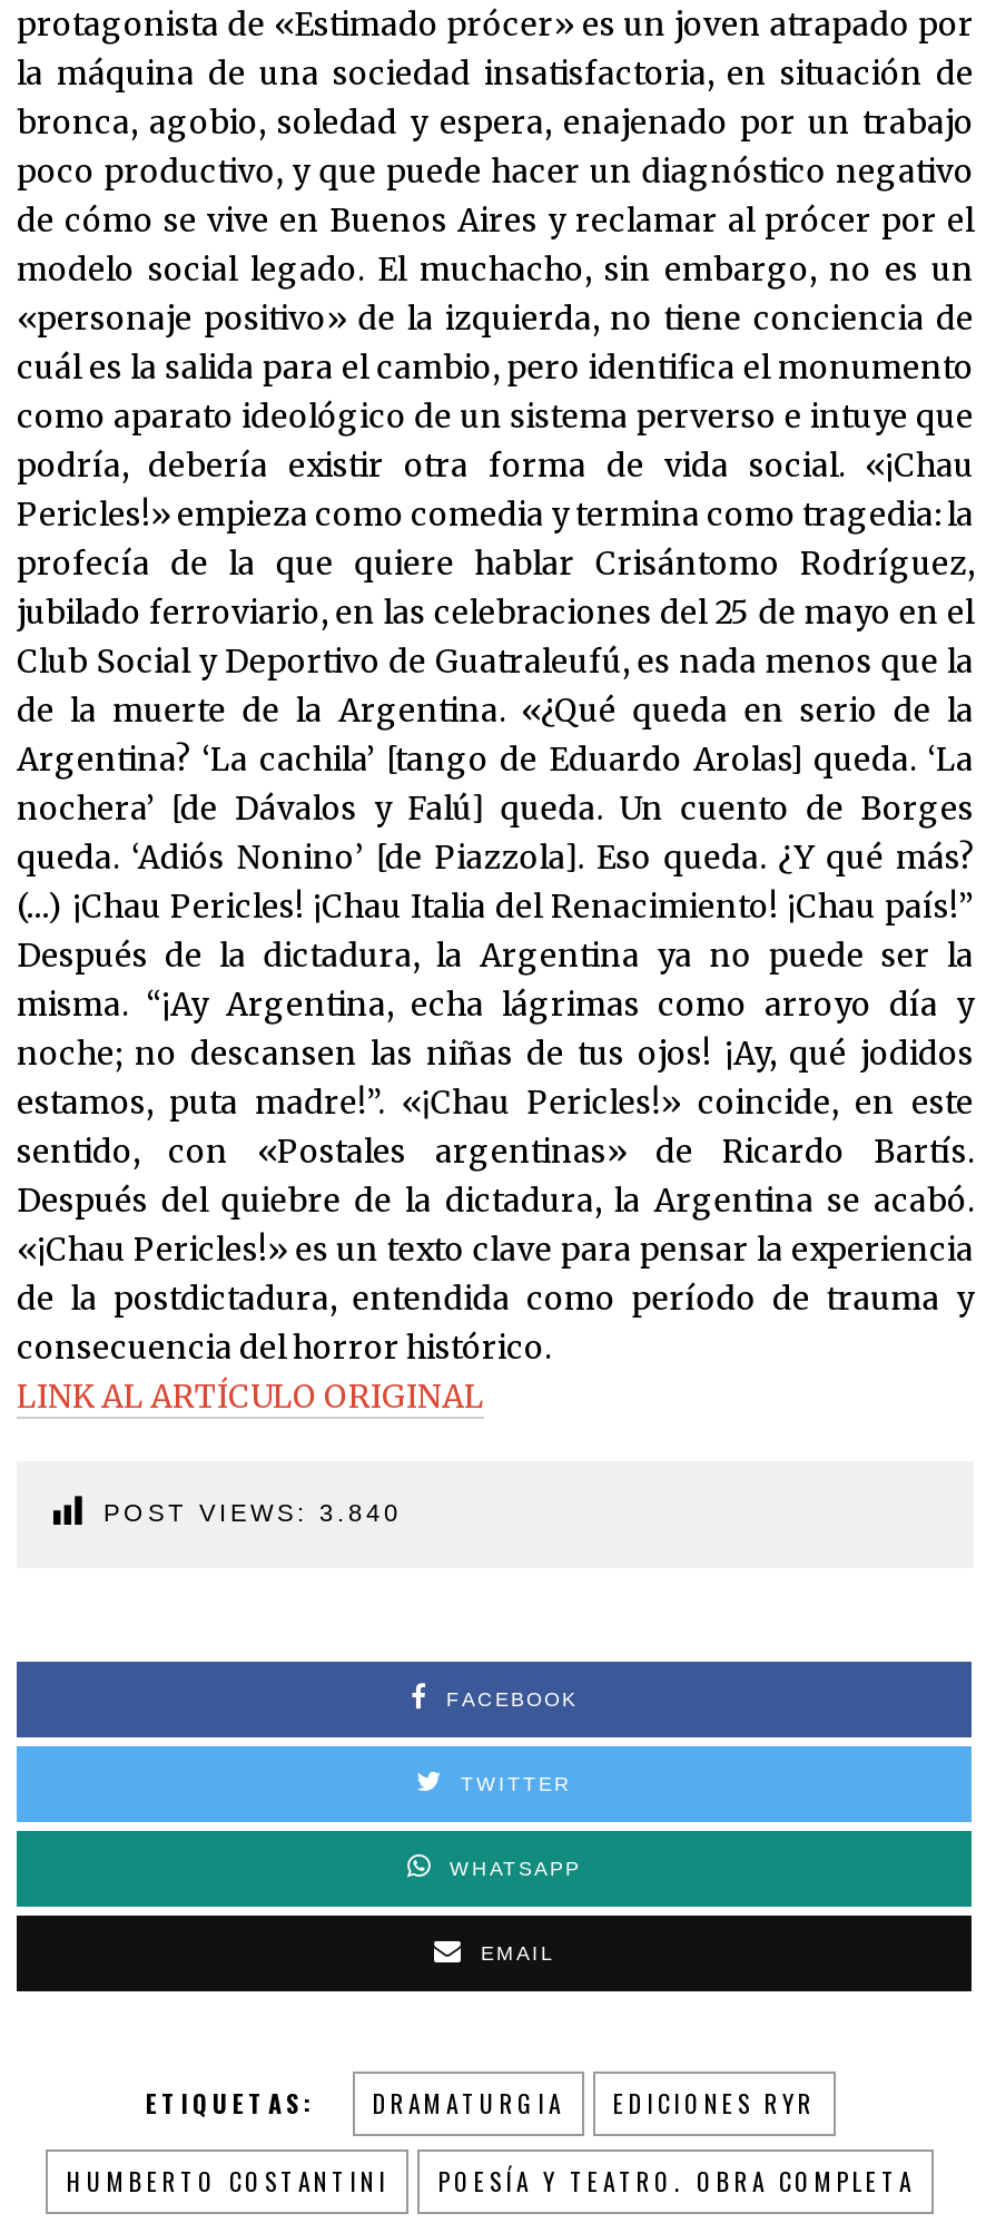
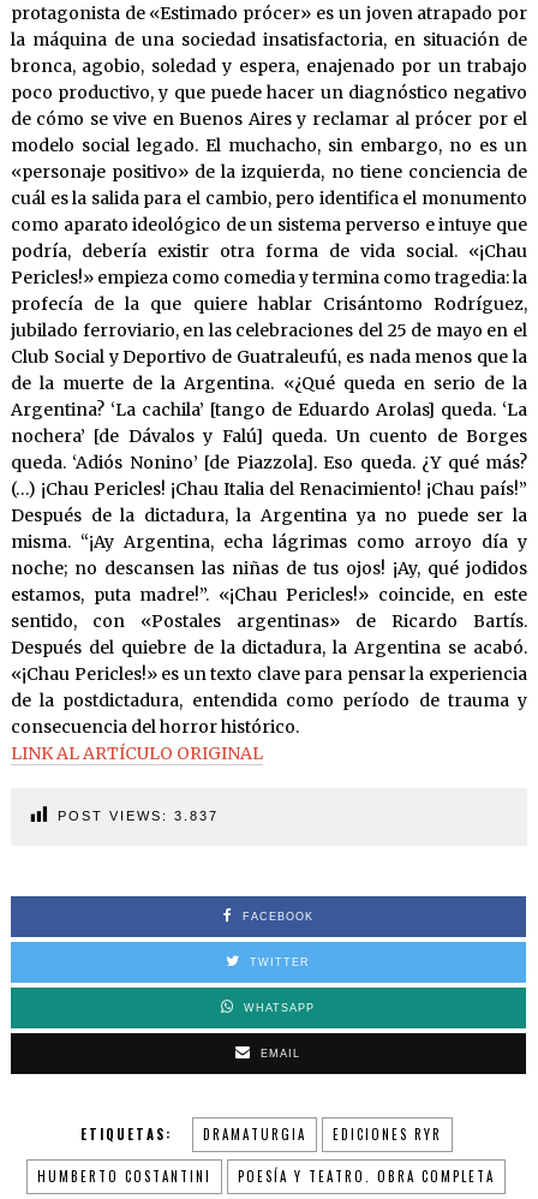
- POST VIEWS: 3.840
+ POST VIEWS: 3.837
